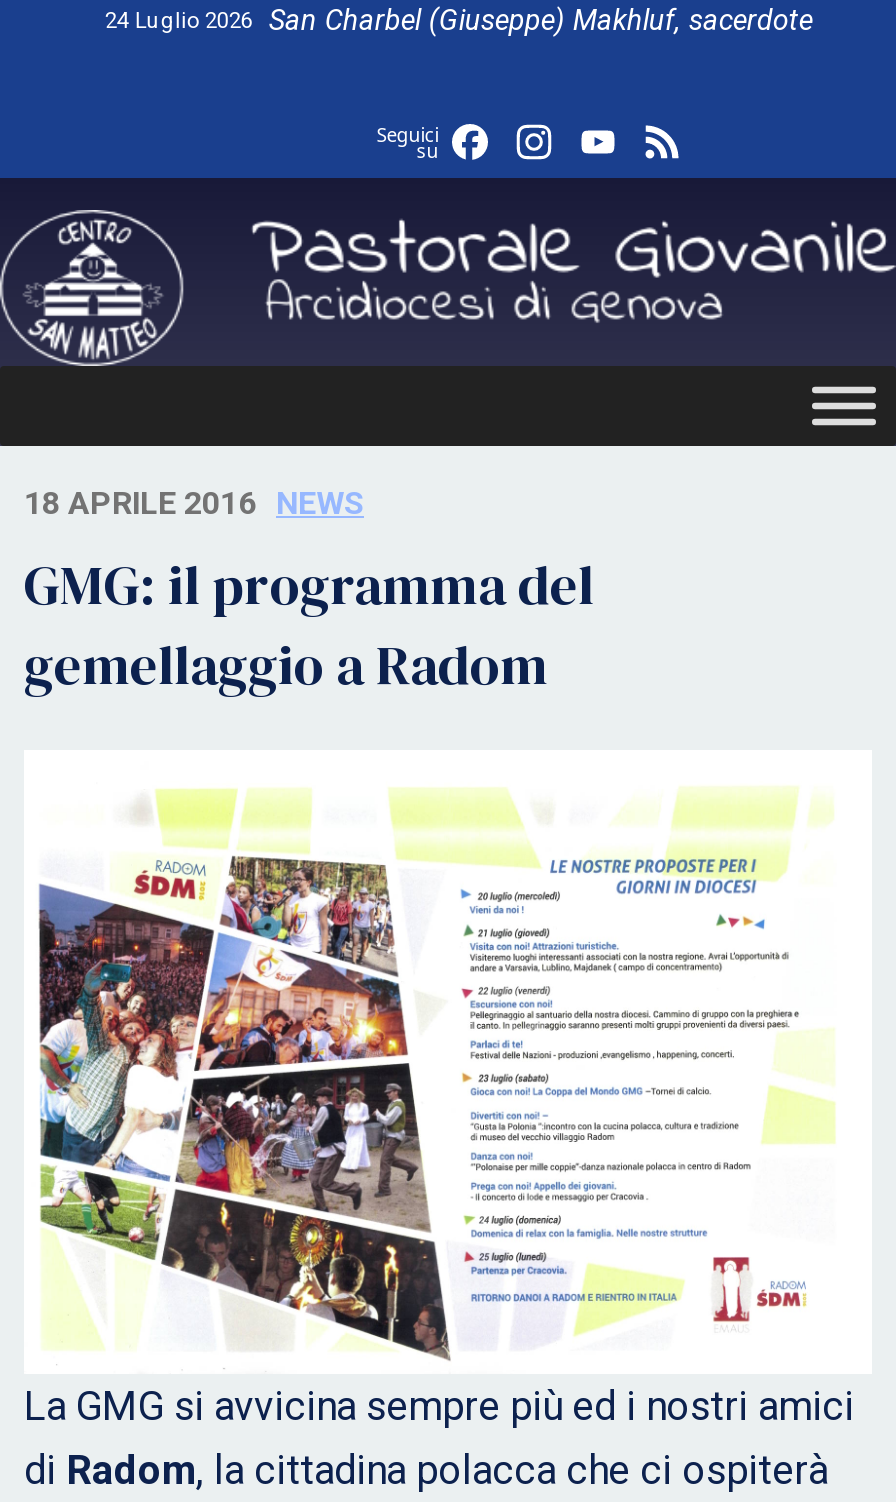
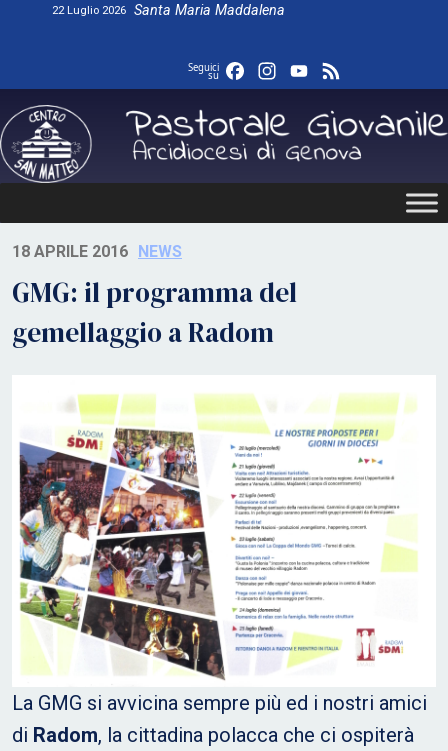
- 24 Luglio 2026
- San Charbel (Giuseppe) Makhluf, sacerdote
+ 22 Luglio 2026
+ Santa Maria Maddalena
